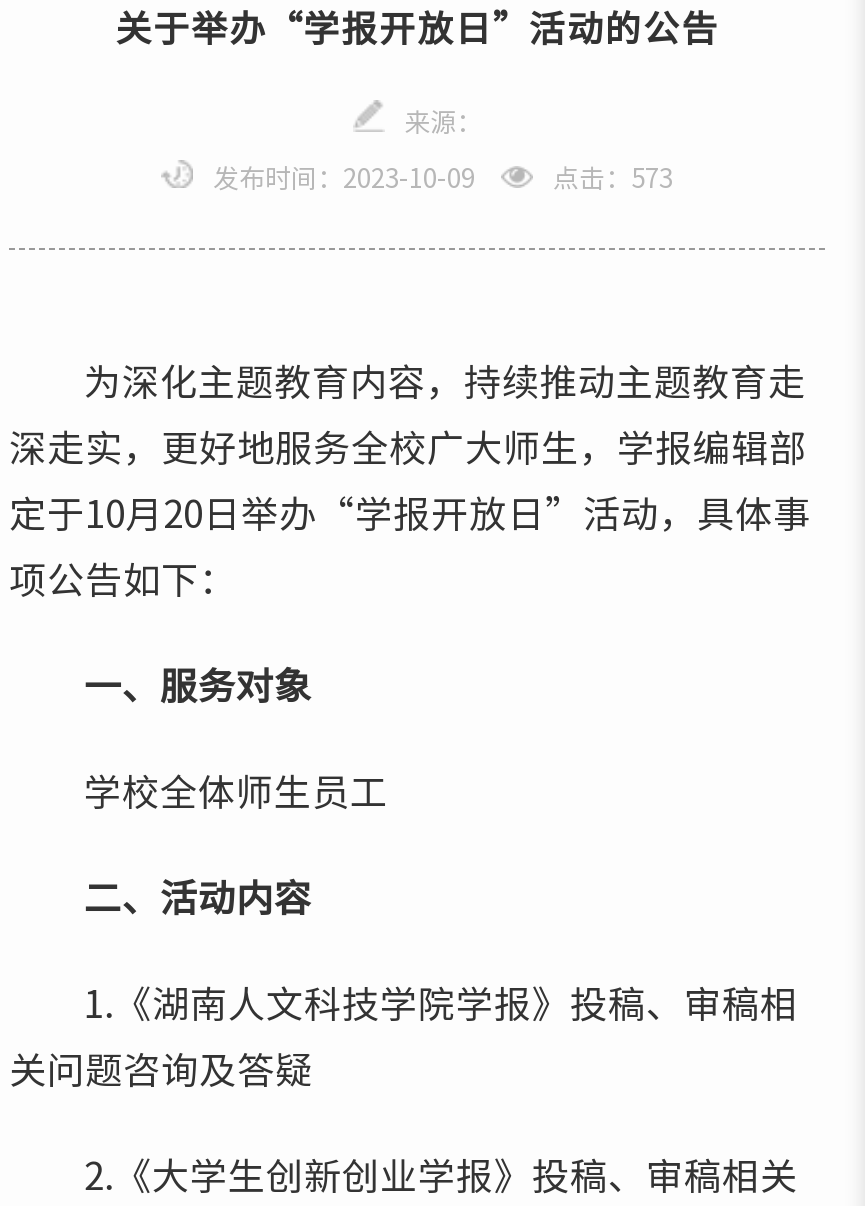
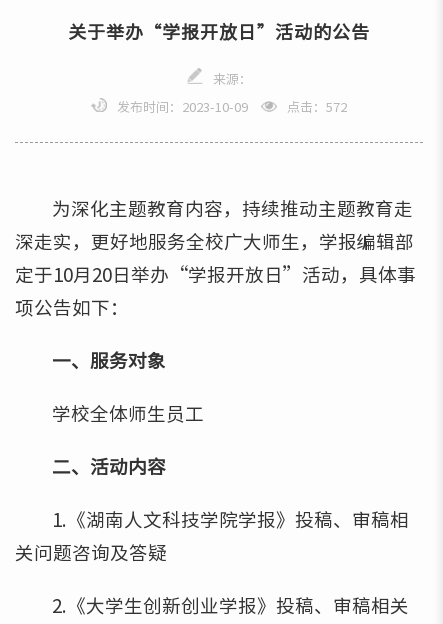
- 发布时间：2023-10-09 点击：573
+ 发布时间：2023-10-09 点击：572
